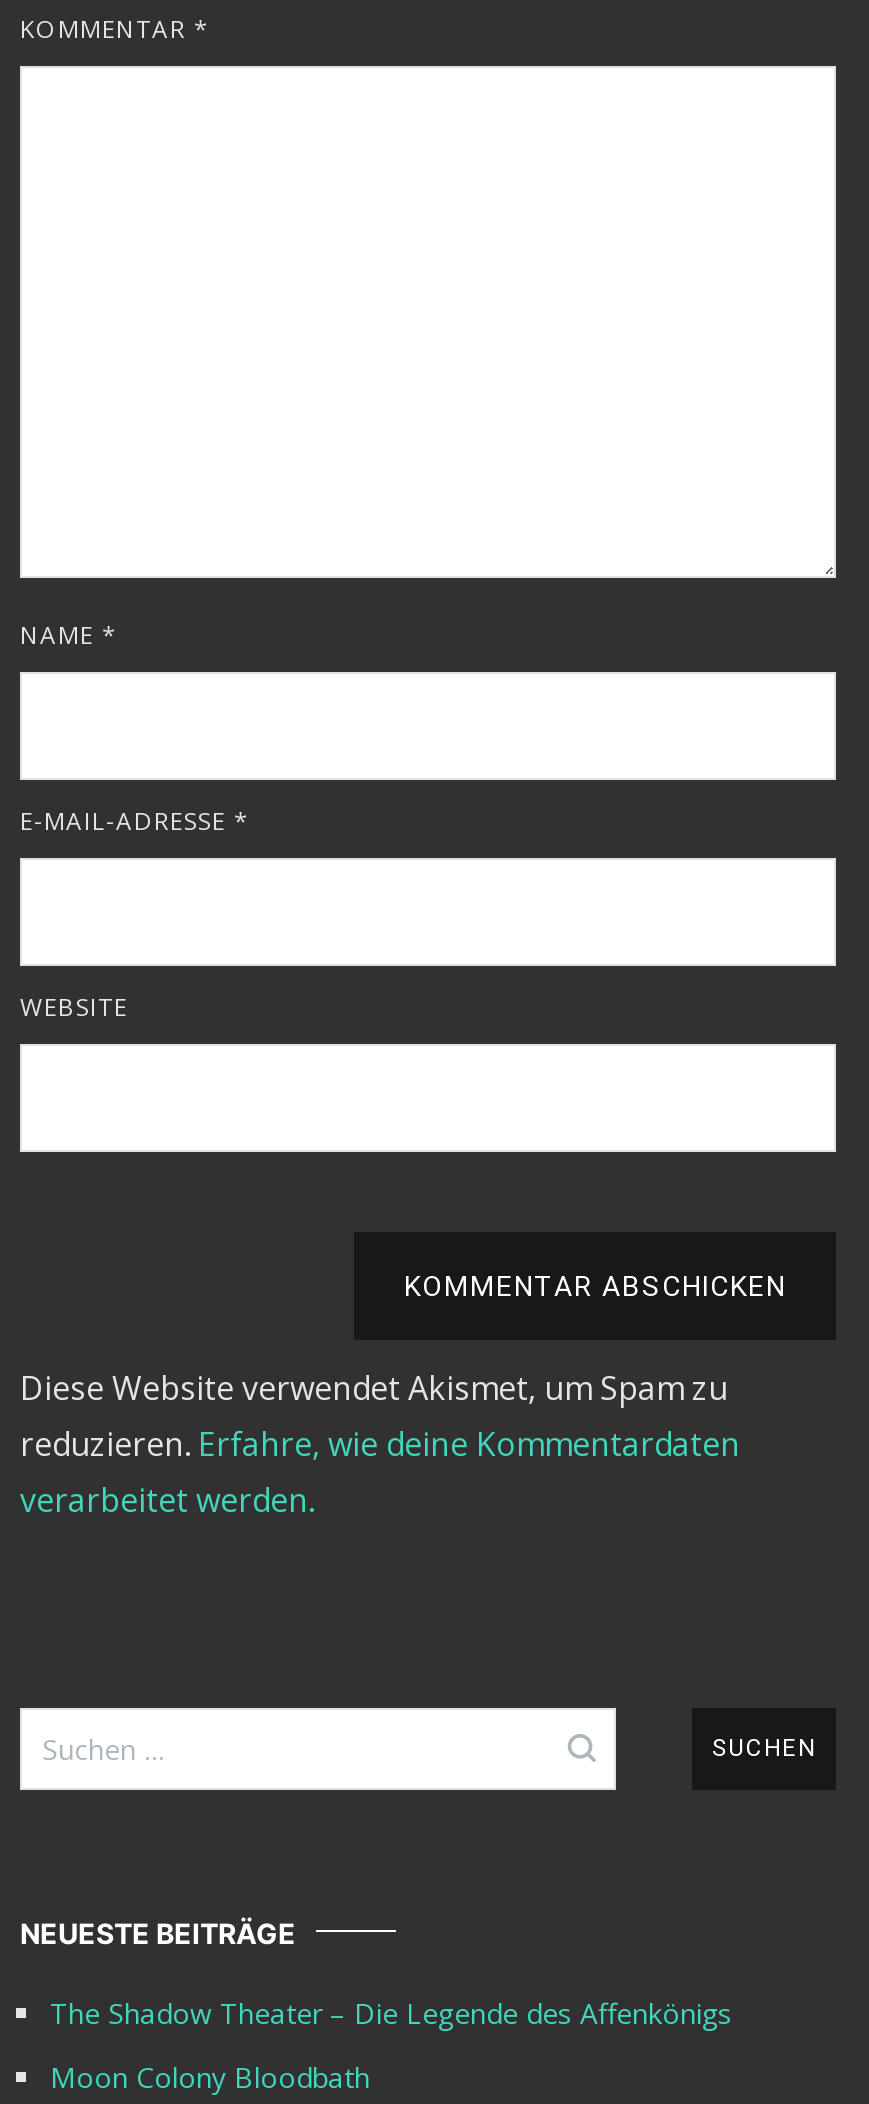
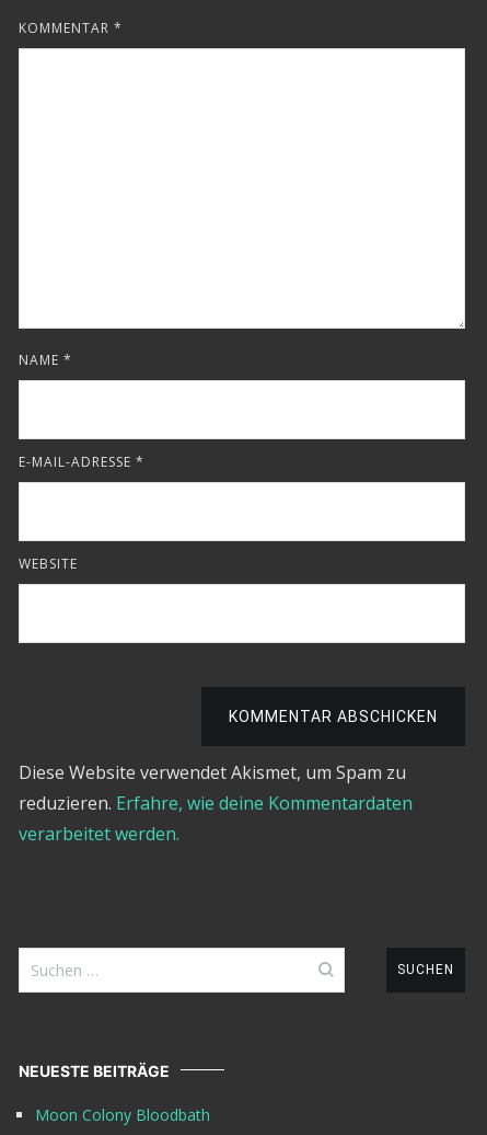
- The Shadow Theater – Die Legende des Affenkönigs
